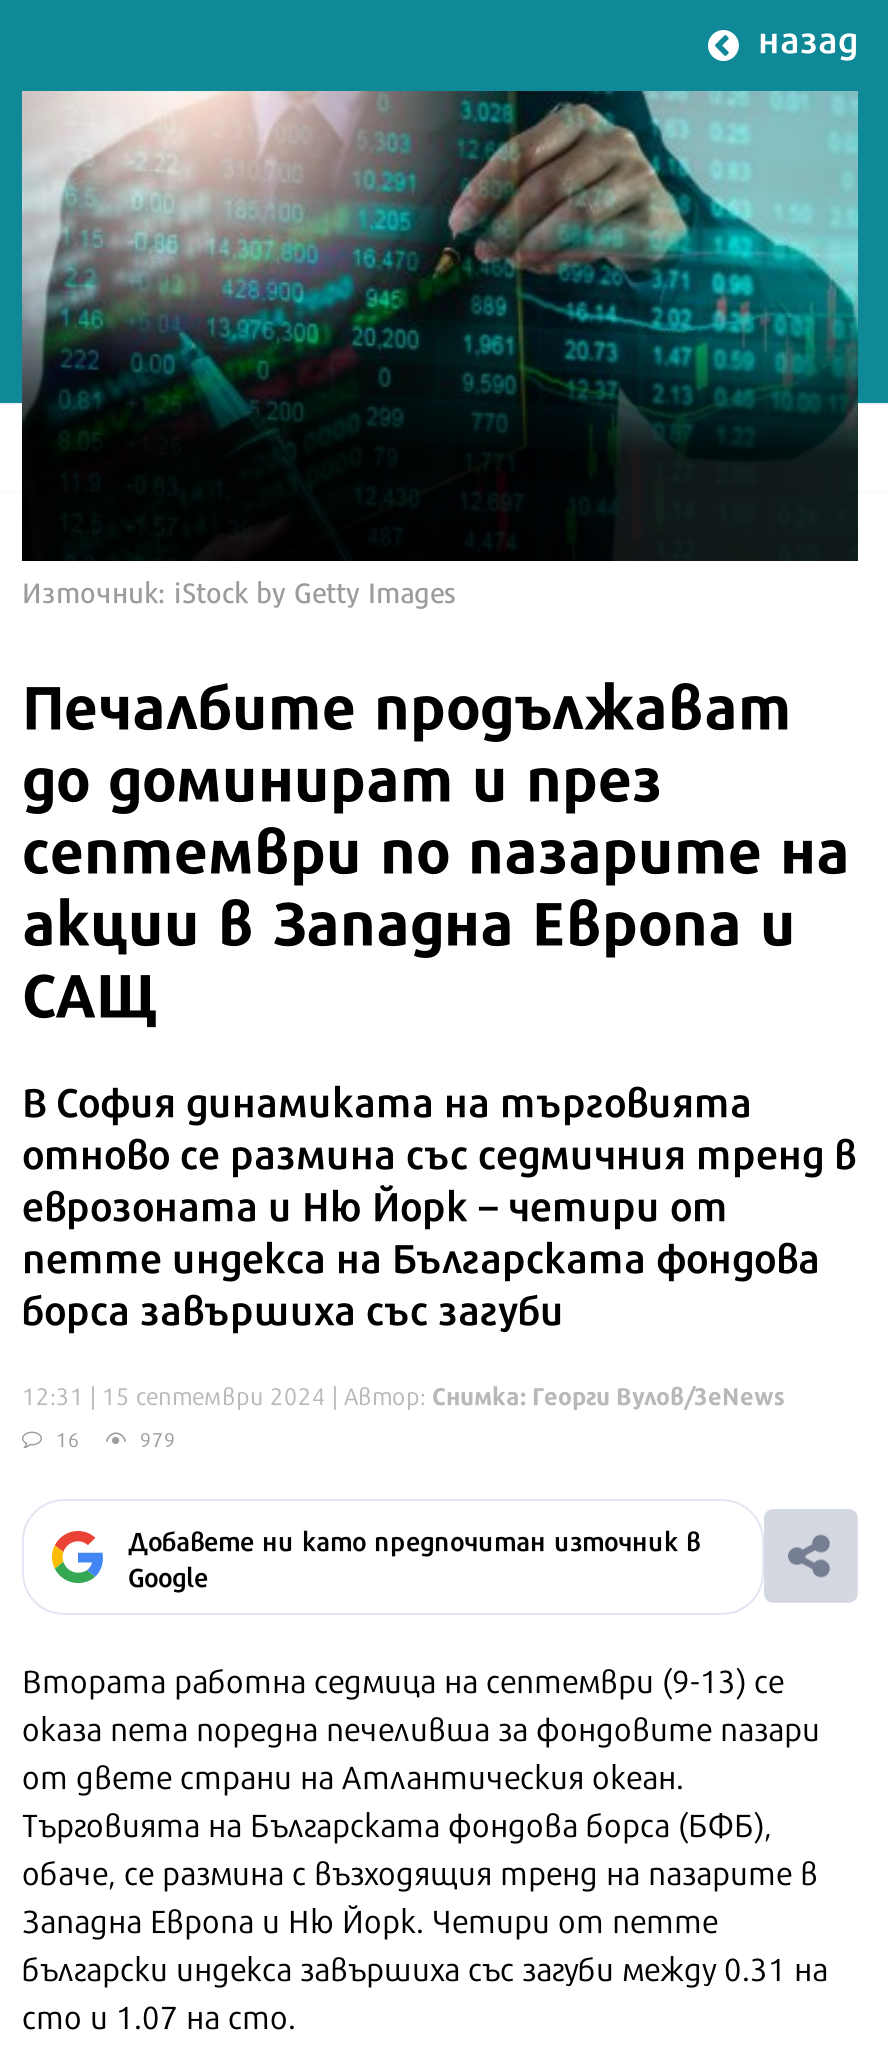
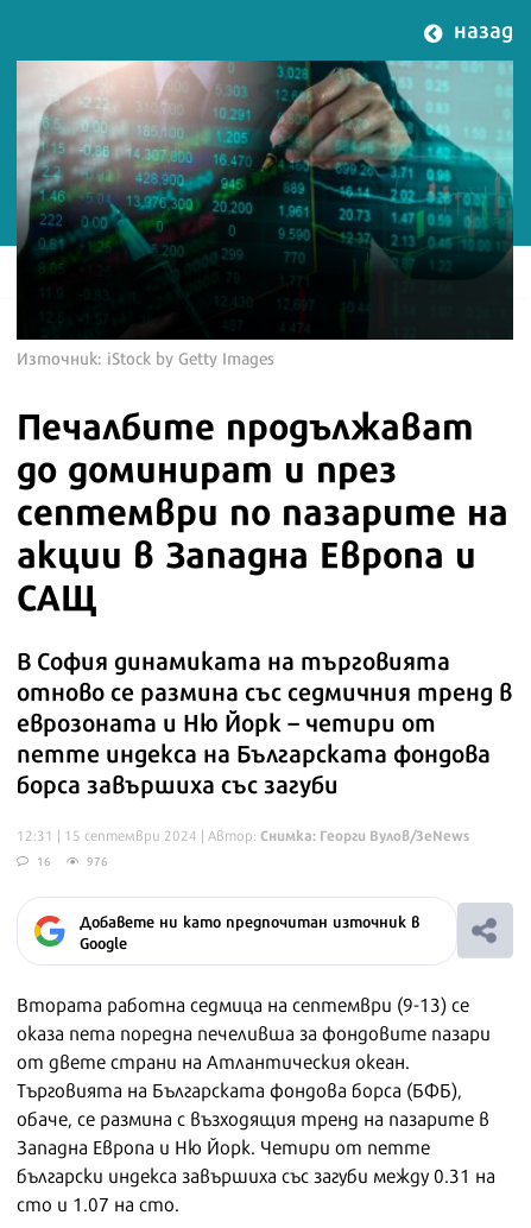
- 16 979
+ 16 976
